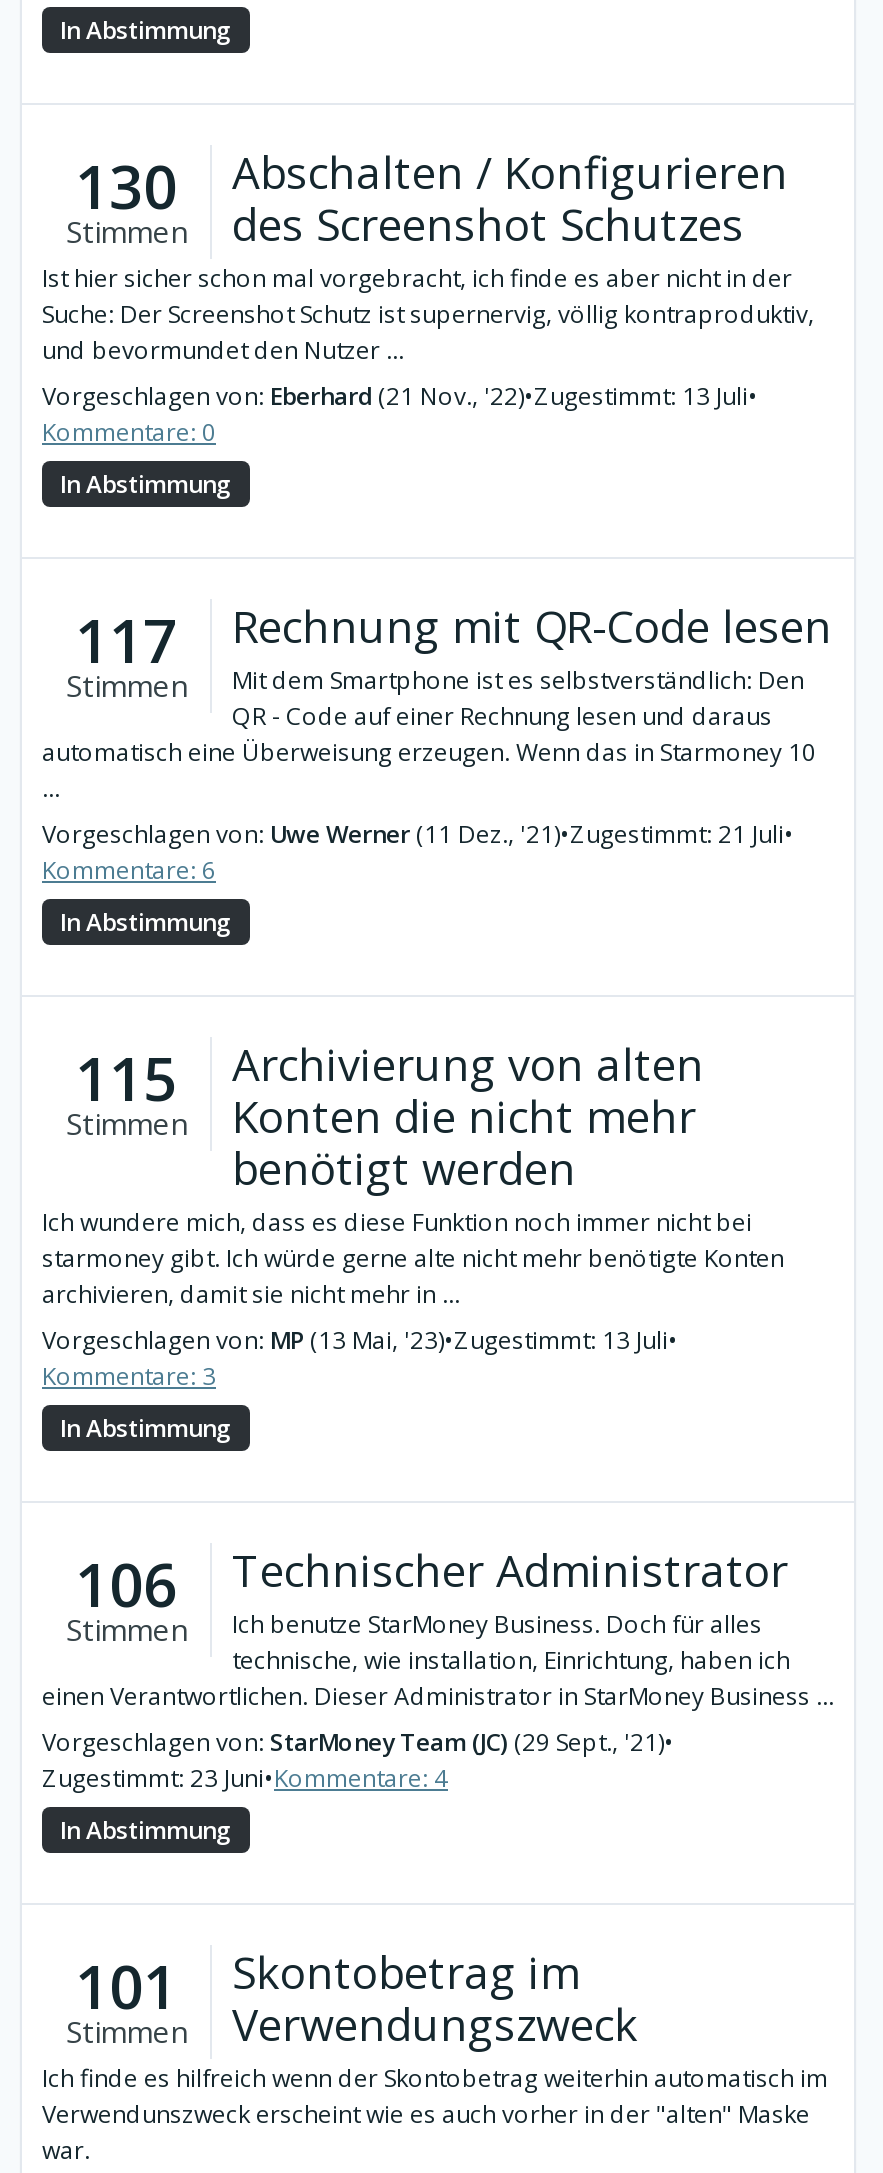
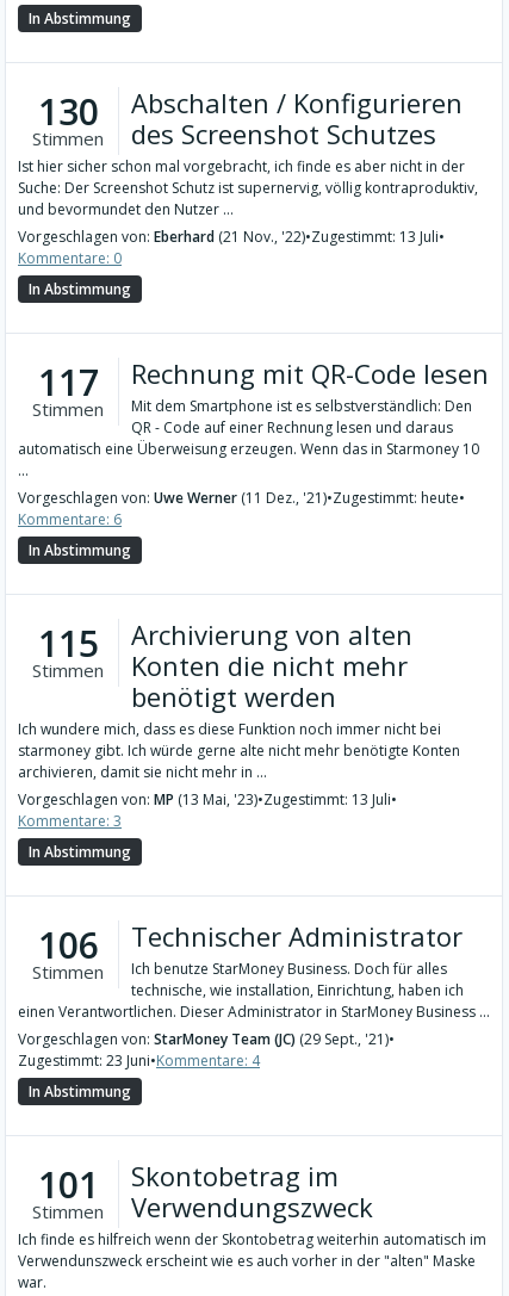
- Vorgeschlagen von: Uwe Werner (11 Dez., '21) •Zugestimmt: 21 Juli•
+ Vorgeschlagen von: Uwe Werner (11 Dez., '21) •Zugestimmt: heute•
